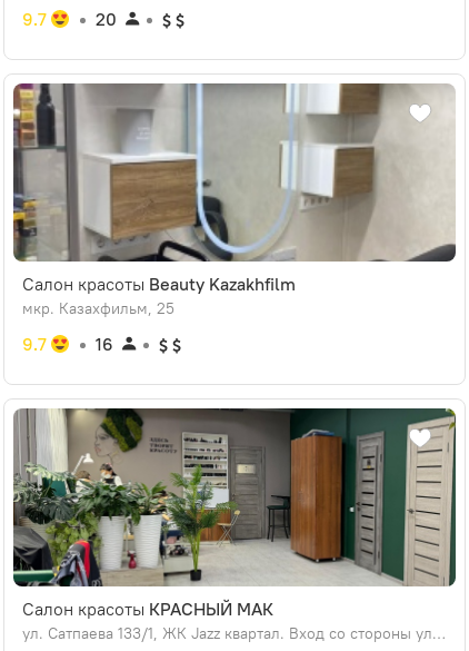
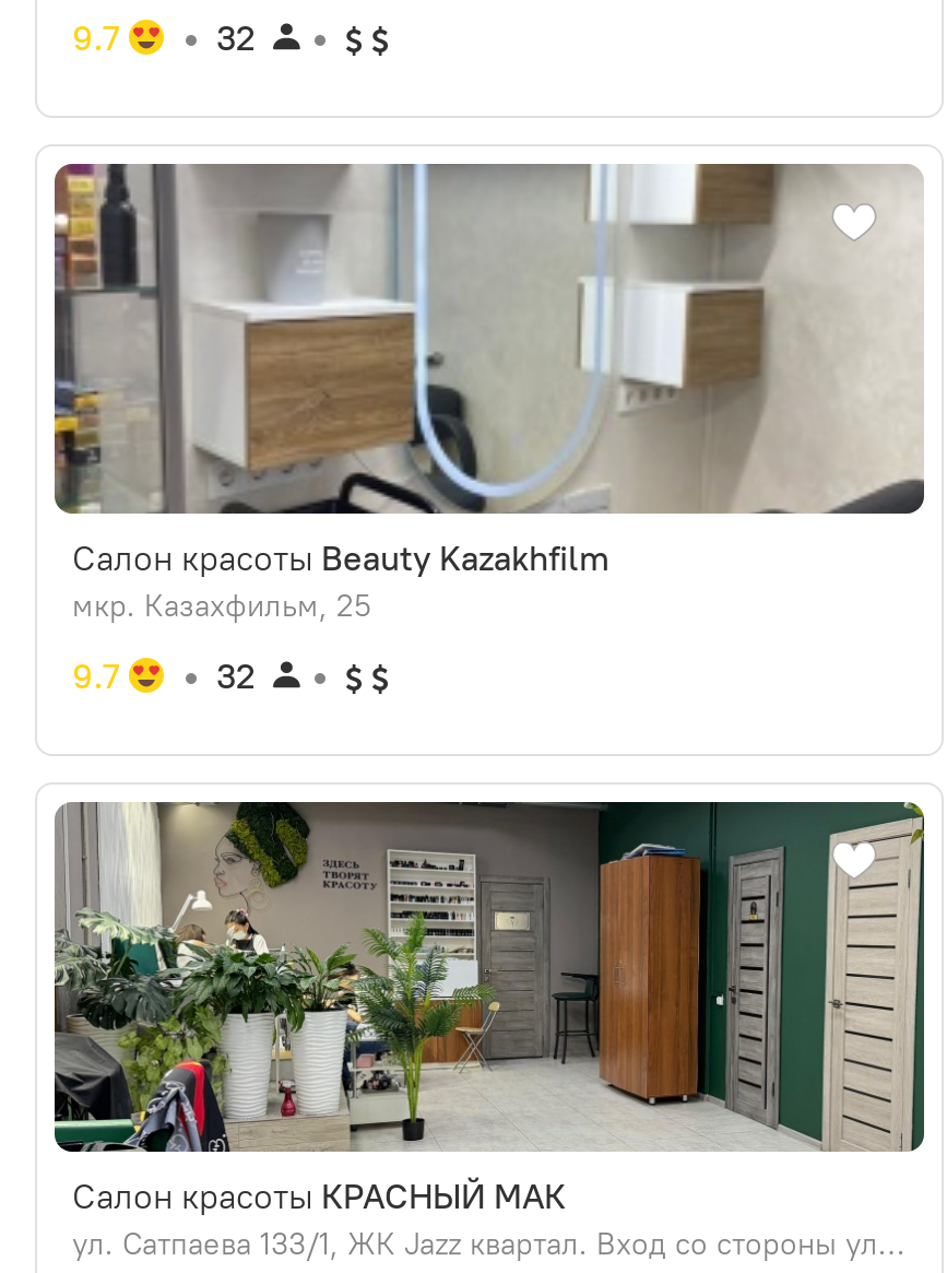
- 20
+ 32

- 16
+ 32
